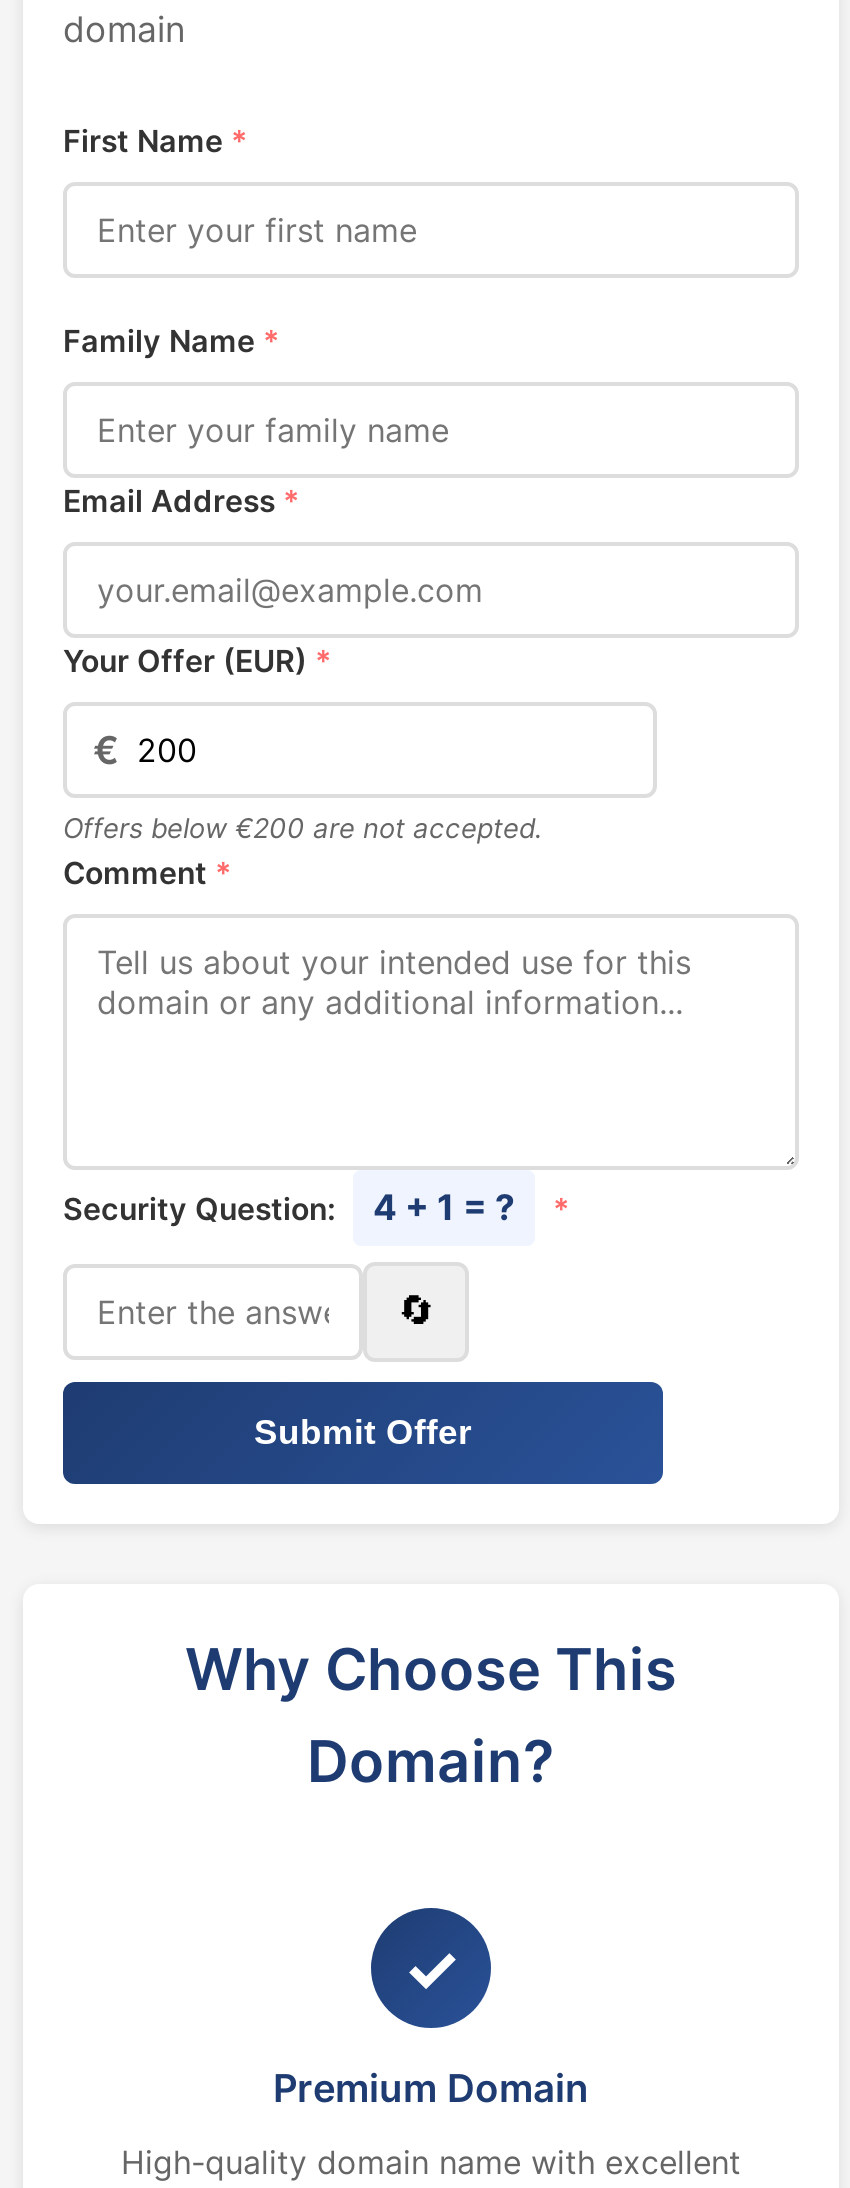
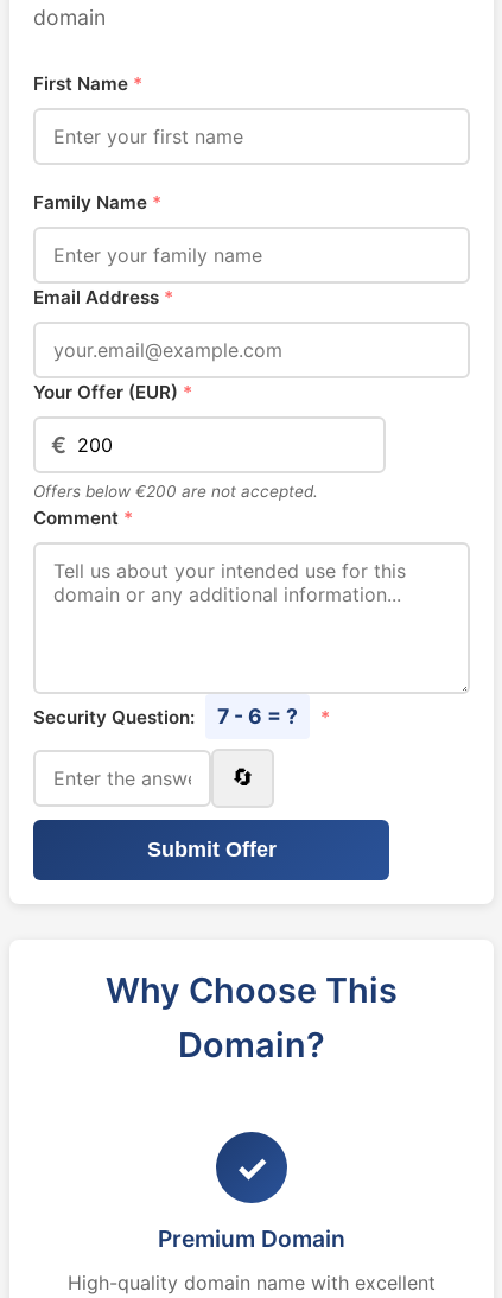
- 4 + 1 = ?
+ 7 - 6 = ?
